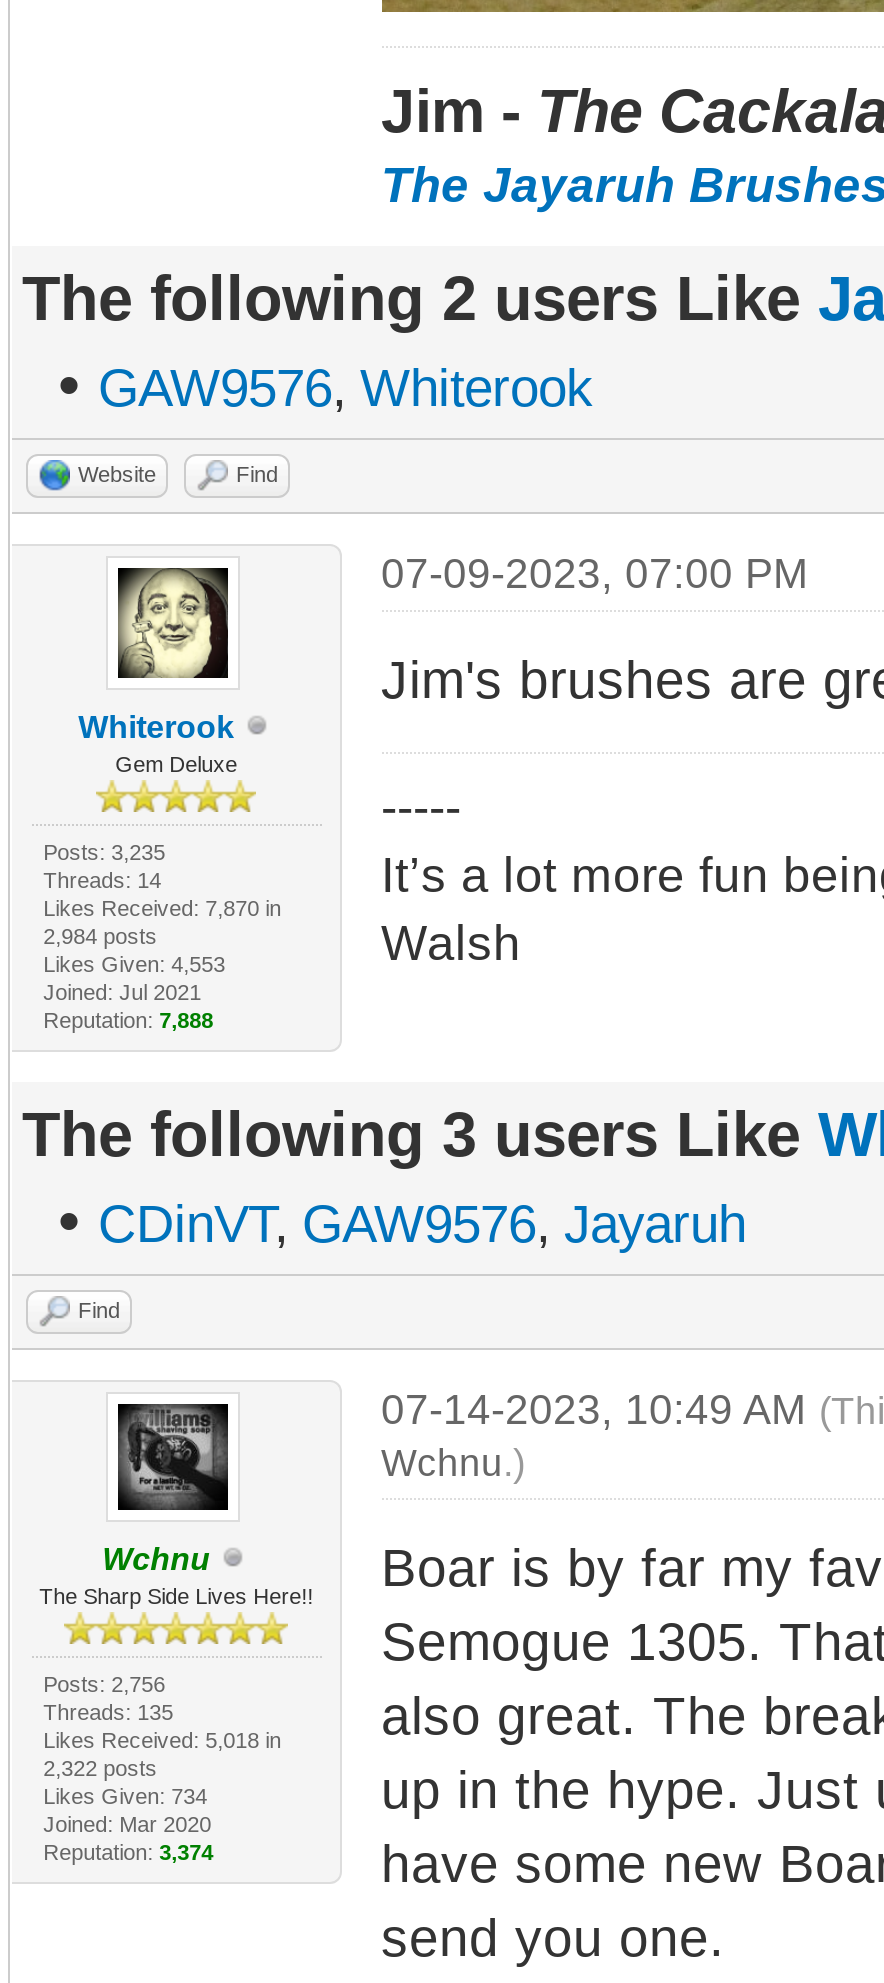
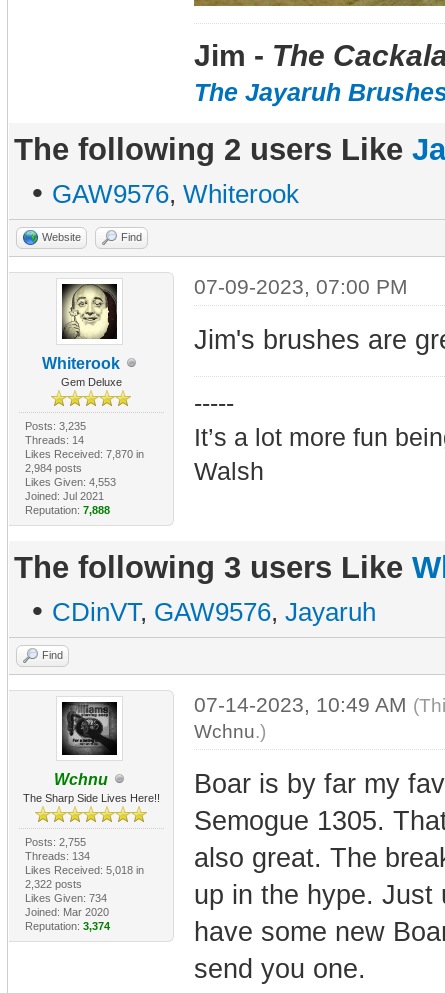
- Posts: 2,756
+ Posts: 2,755

- Threads: 135
+ Threads: 134
